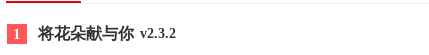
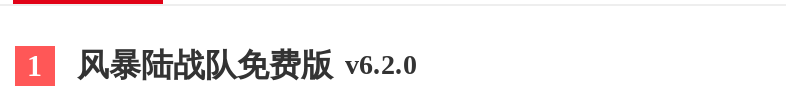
- 将花朵献与你 v2.3.2
+ 风暴陆战队免费版 v6.2.0
